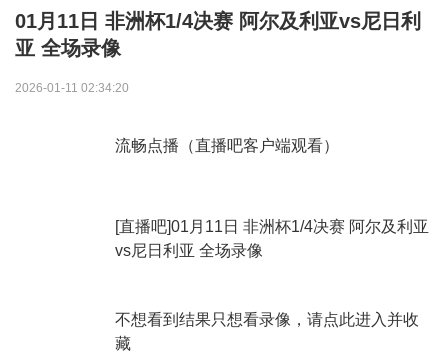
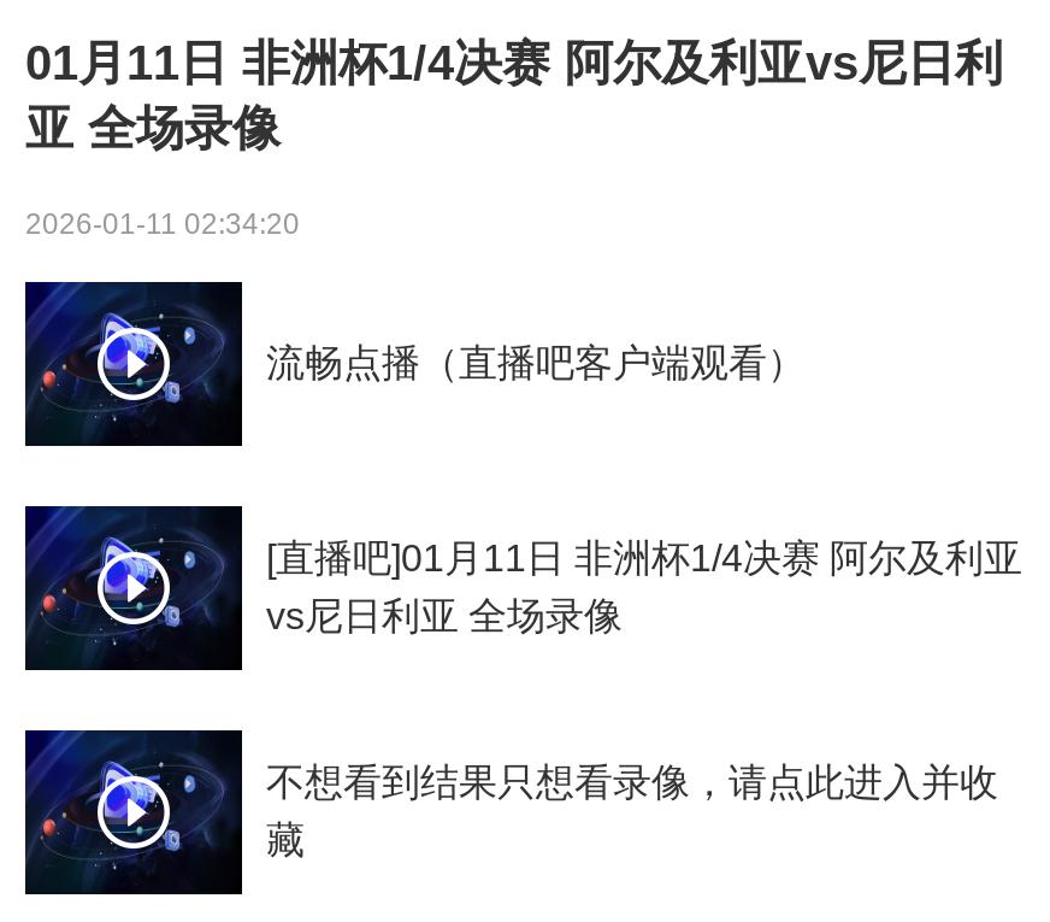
+ [image]

+ [image]

+ [image]
